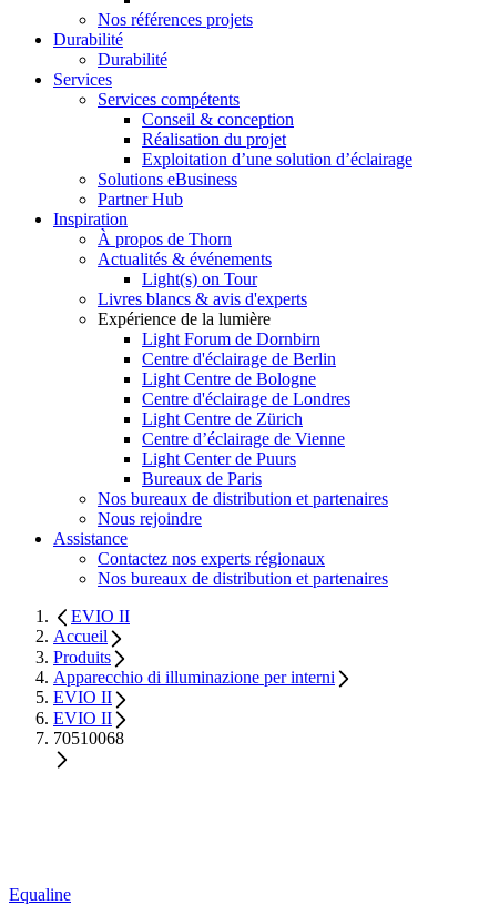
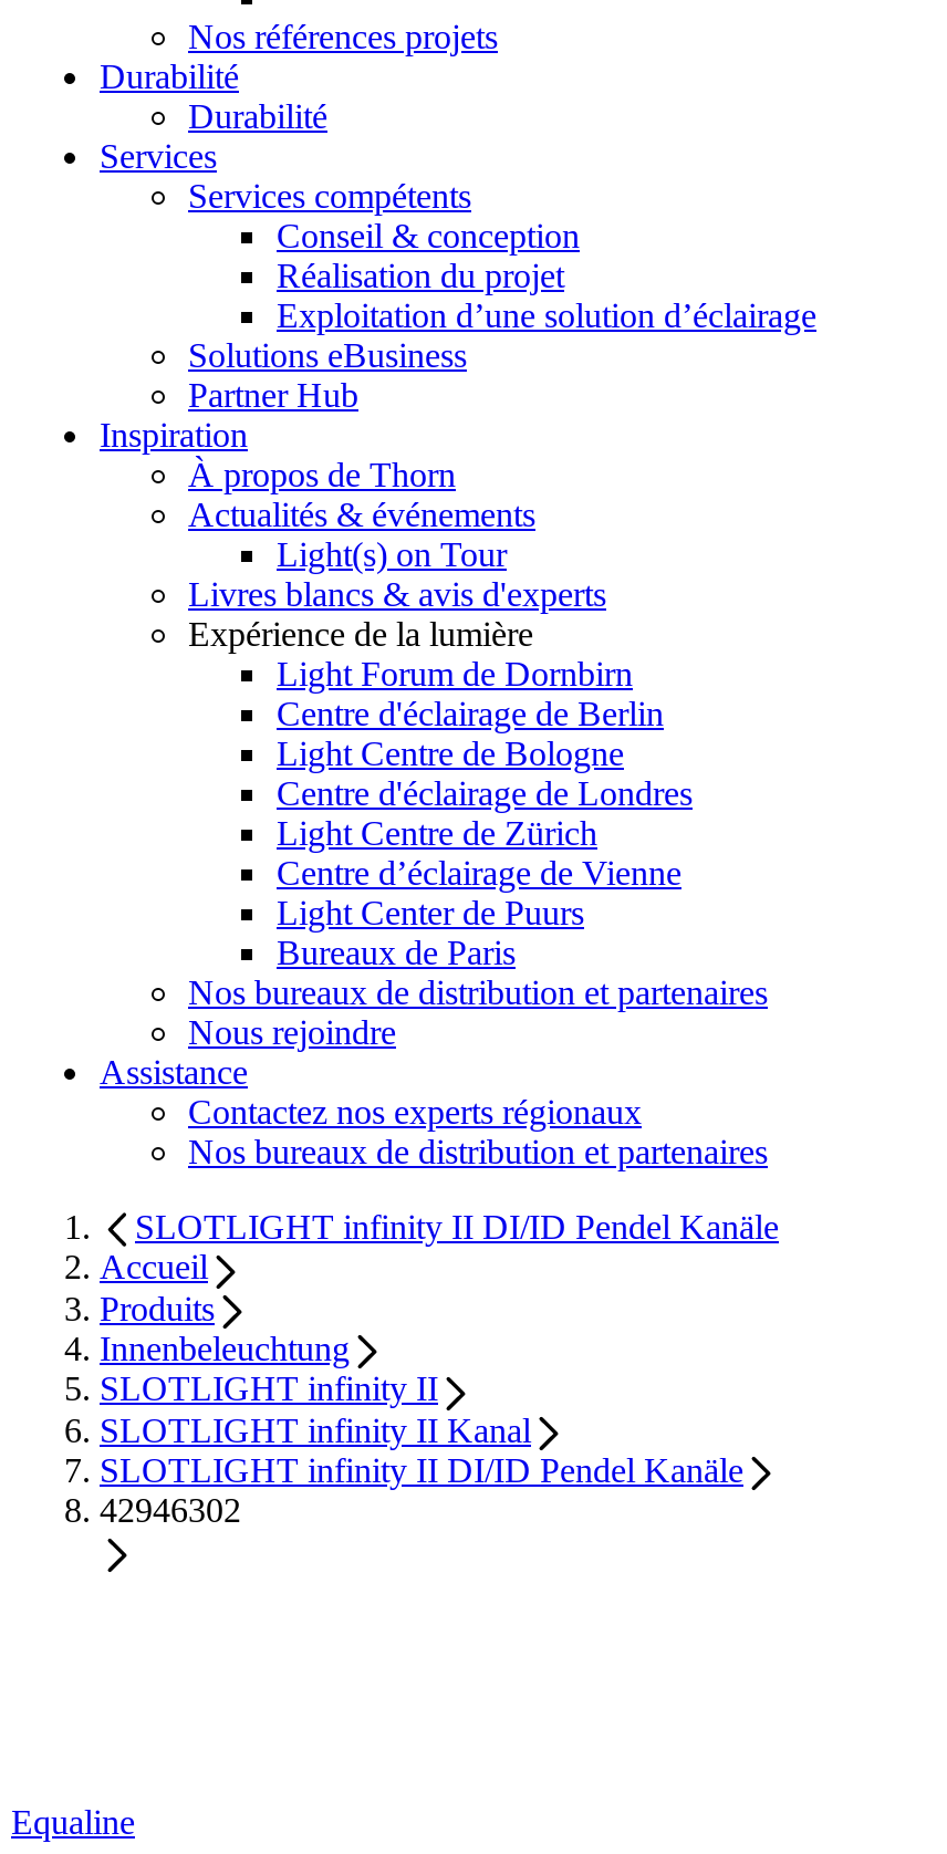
- EVIO II
+ SLOTLIGHT infinity II DI/ID Pendel Kanäle

- Apparecchio di illuminazione per interni
- EVIO II
- EVIO II
- 70510068
+ Innenbeleuchtung
+ SLOTLIGHT infinity II
+ SLOTLIGHT infinity II Kanal
+ SLOTLIGHT infinity II DI/ID Pendel Kanäle
+ 42946302
